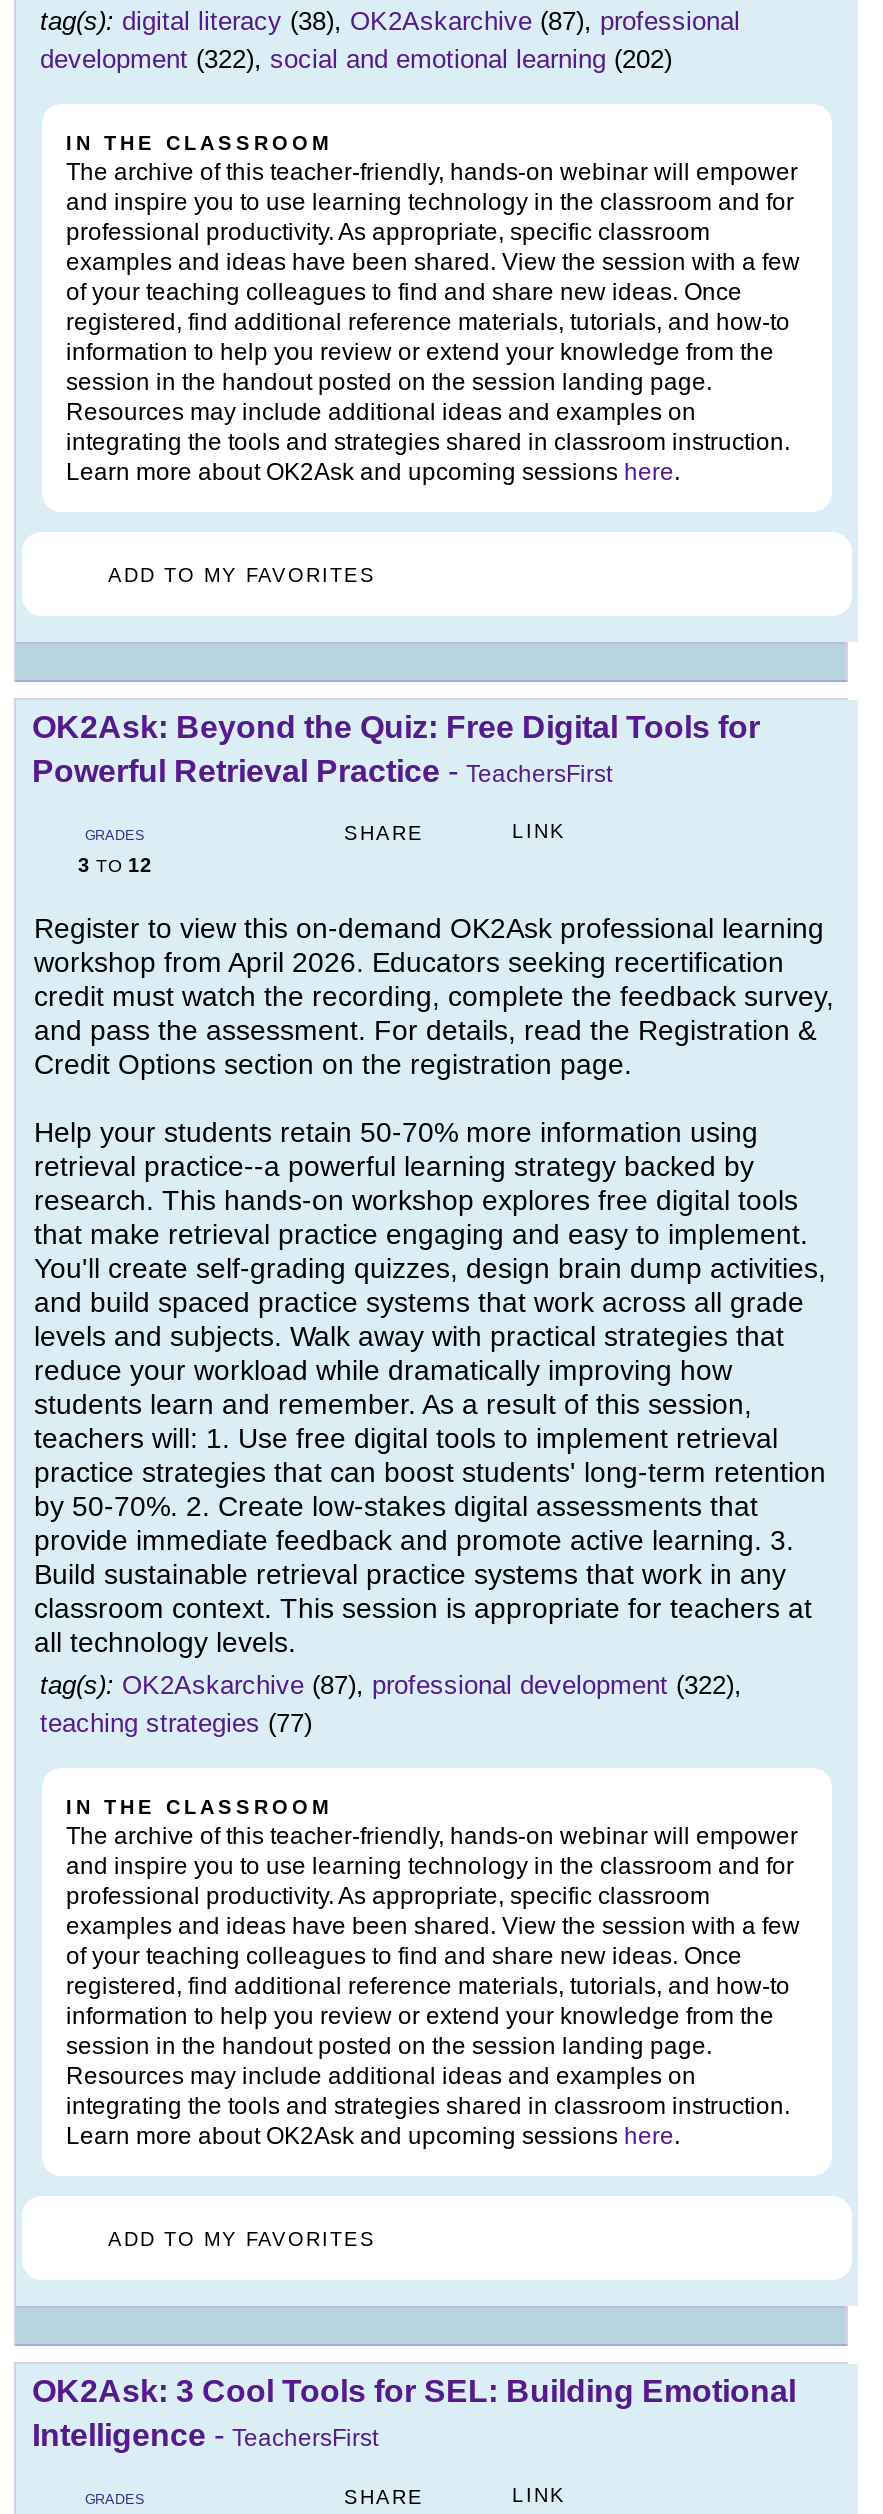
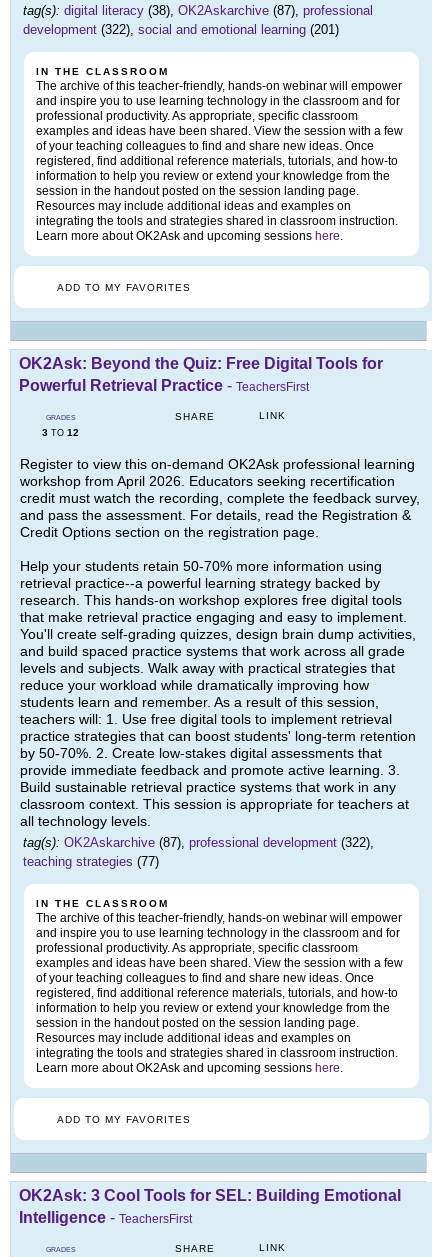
- development (322), social and emotional learning (202)
+ development (322), social and emotional learning (201)
